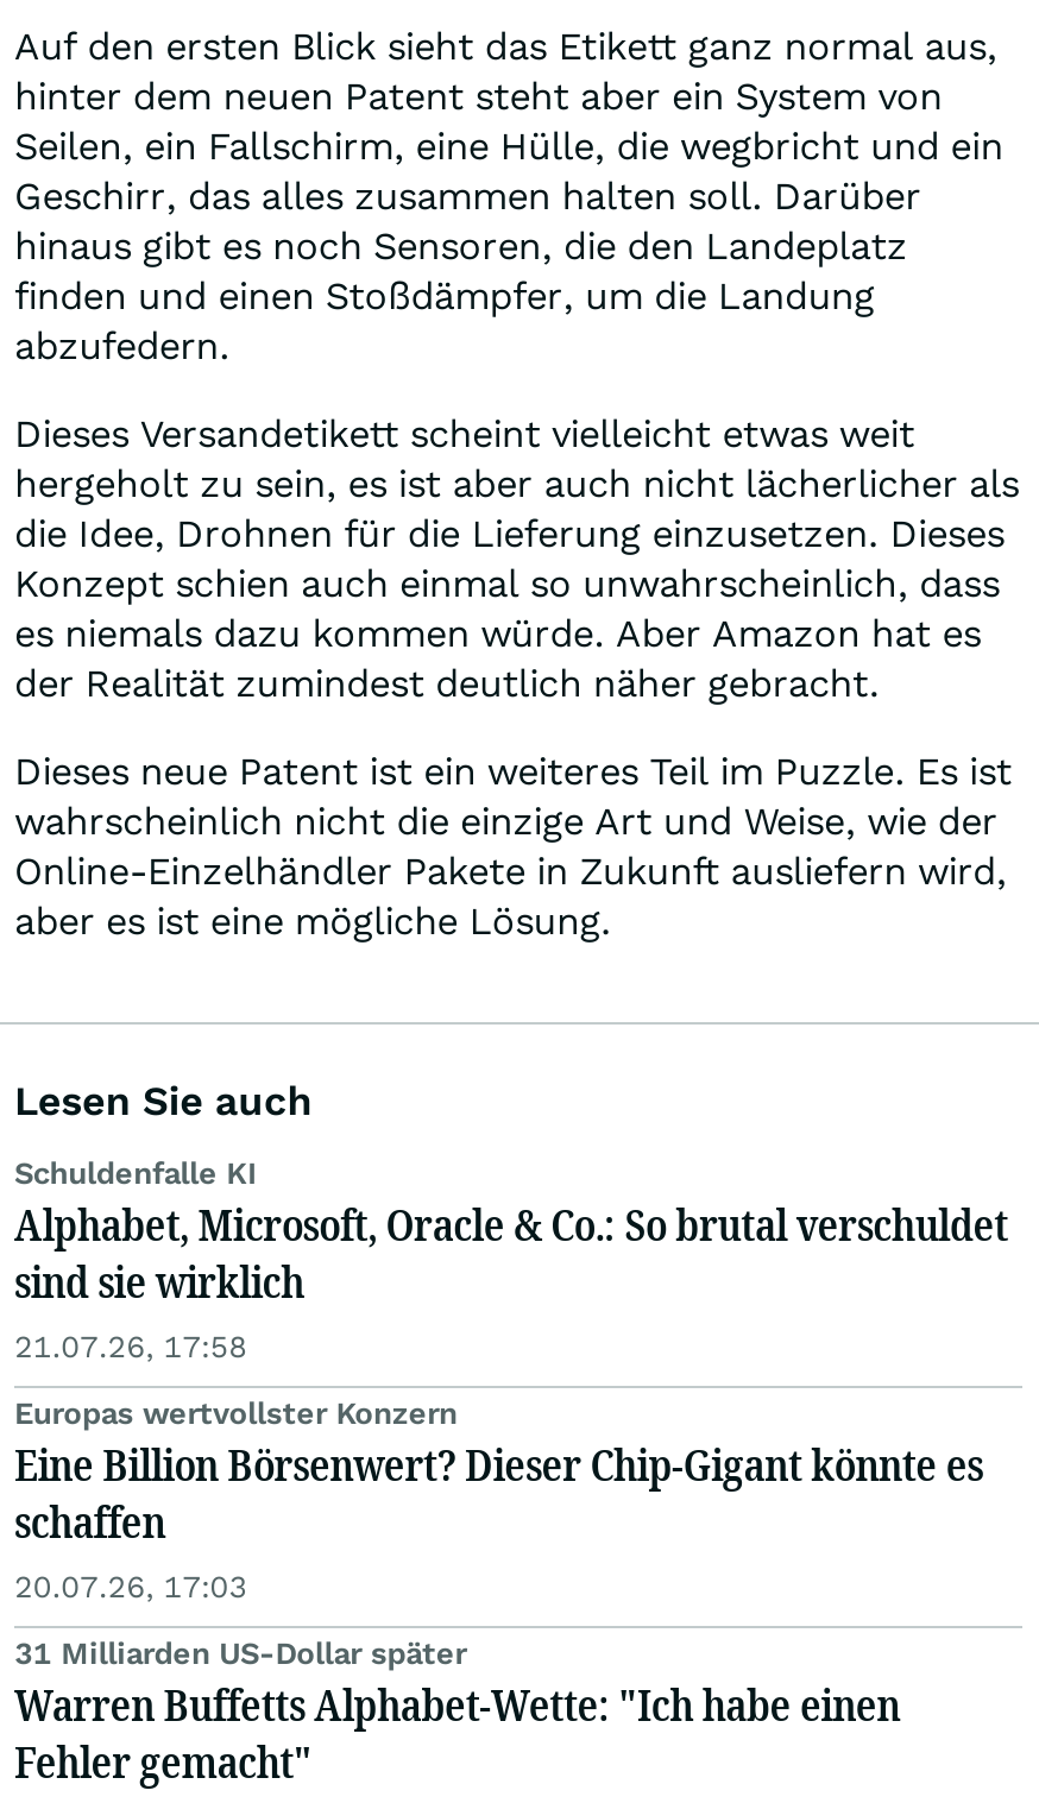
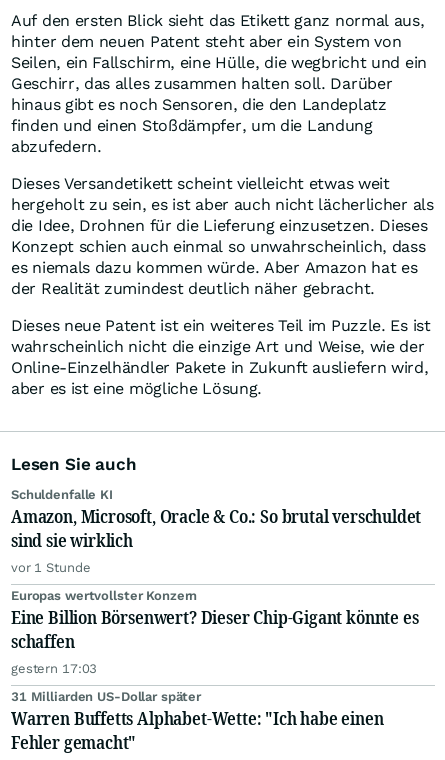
- Alphabet, Microsoft, Oracle & Co.: So brutal verschuldet
+ Amazon, Microsoft, Oracle & Co.: So brutal verschuldet

- 21.07.26, 17:58
+ vor 1 Stunde

- 20.07.26, 17:03
+ gestern 17:03
